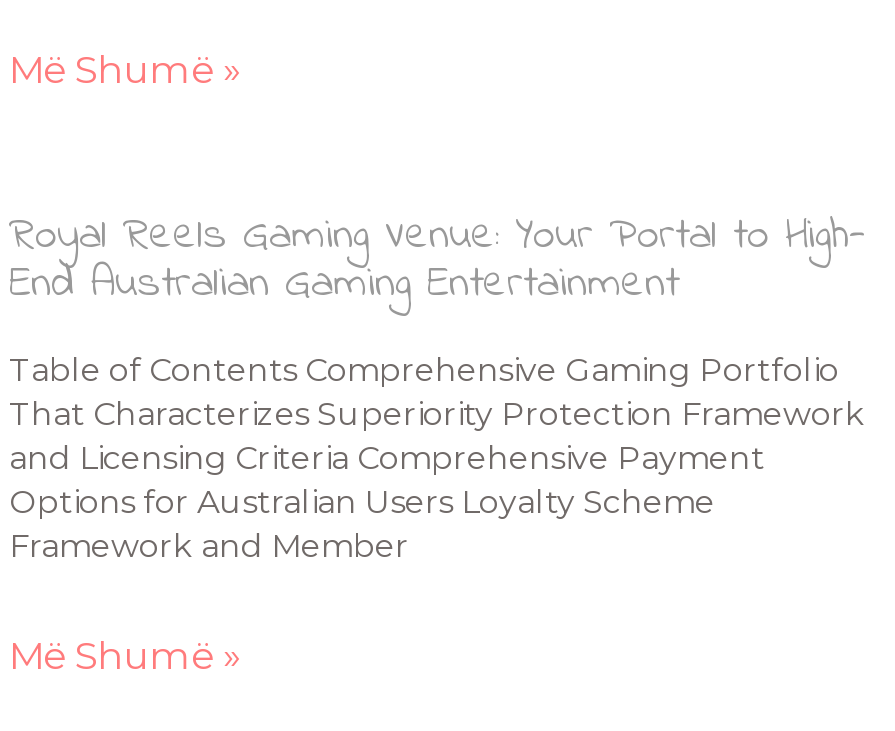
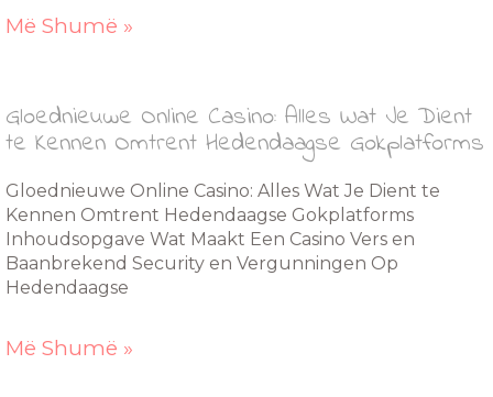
- Royal Reels Gaming Venue: Your Portal to High-
- End Australian Gaming Entertainment
+ Gloednieuwe Online Casino: Alles Wat Je Dient
+ te Kennen Omtrent Hedendaagse Gokplatforms

- Table of Contents Comprehensive Gaming Portfolio
- That Characterizes Superiority Protection Framework
- and Licensing Criteria Comprehensive Payment
- Options for Australian Users Loyalty Scheme
- Framework and Member
+ Gloednieuwe Online Casino: Alles Wat Je Dient te
+ Kennen Omtrent Hedendaagse Gokplatforms
+ Inhoudsopgave Wat Maakt Een Casino Vers en
+ Baanbrekend Security en Vergunningen Op
+ Hedendaagse
